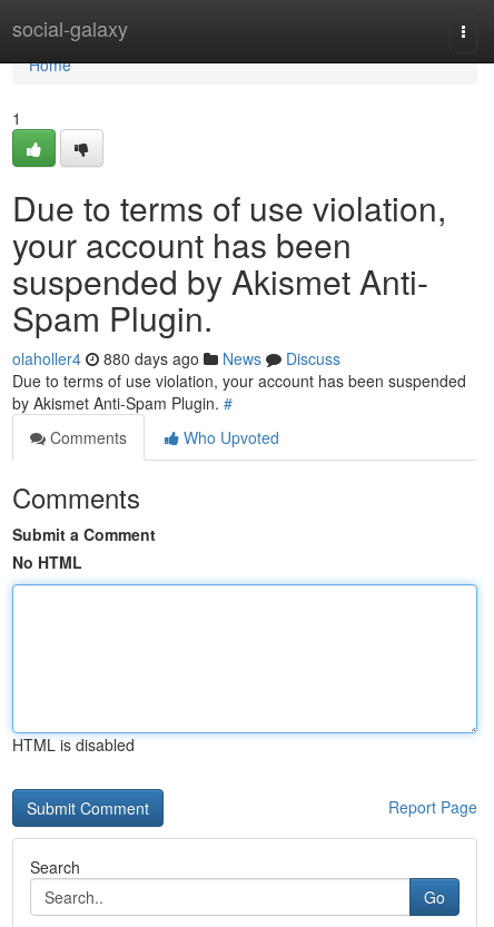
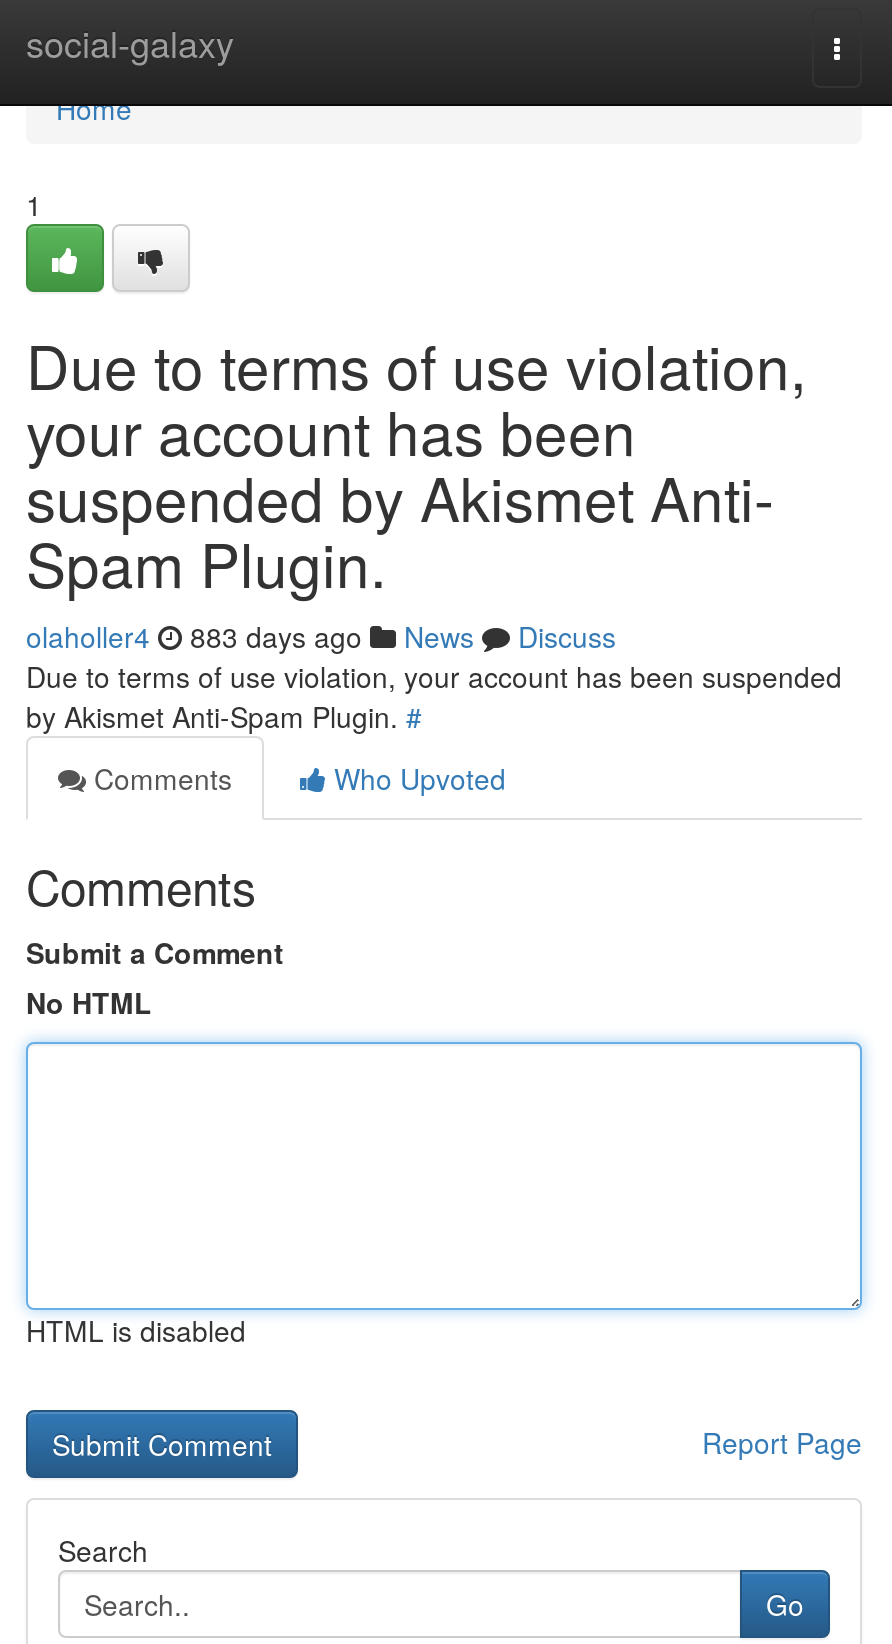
- olaholler4 880 days ago News Discuss
+ olaholler4 883 days ago News Discuss
